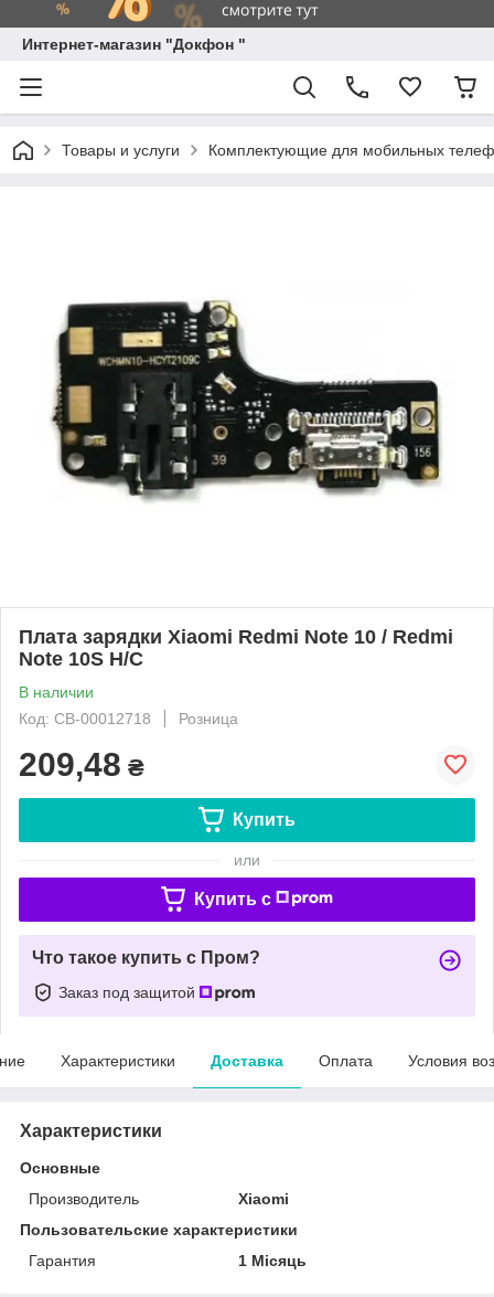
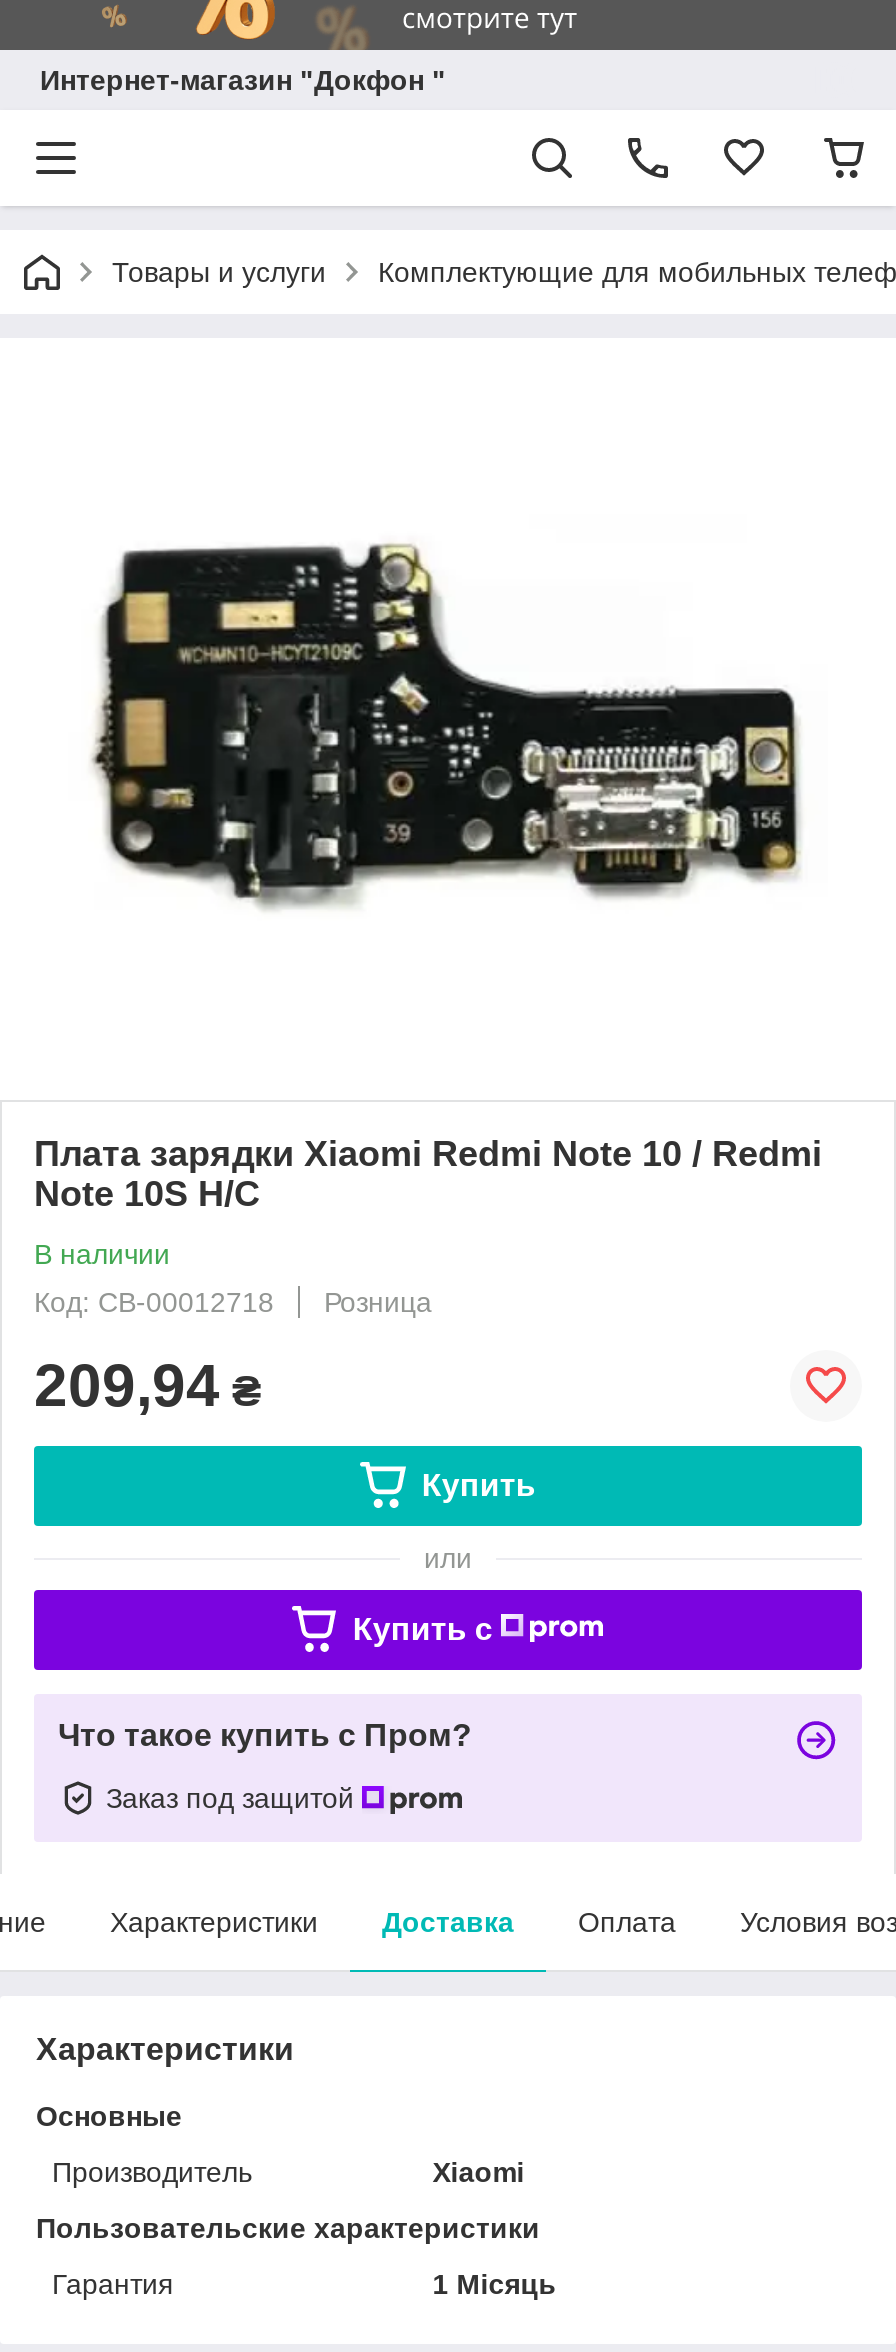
- 209,48 ₴
+ 209,94 ₴
